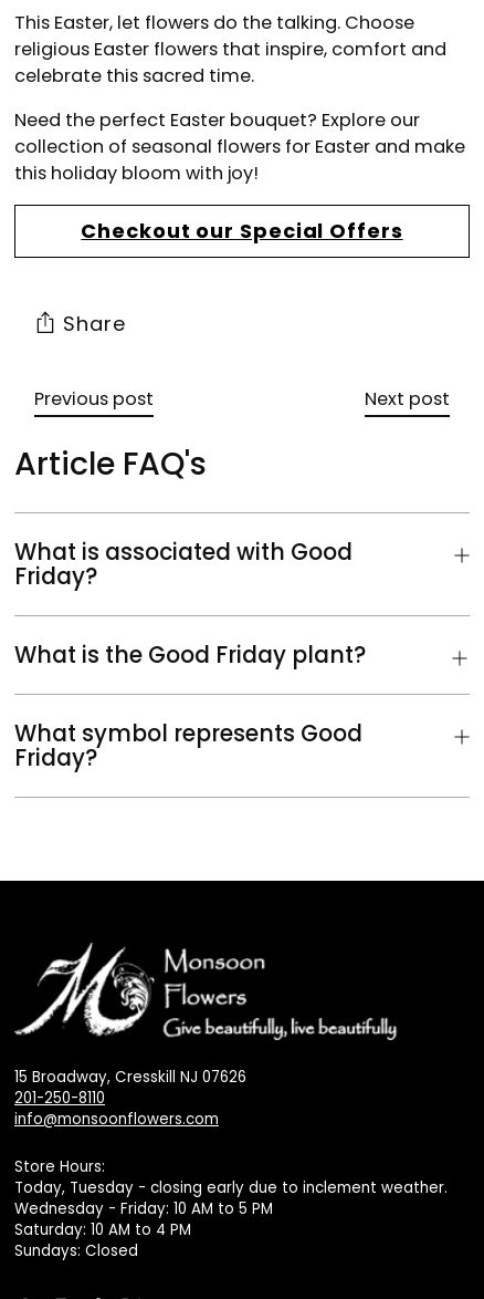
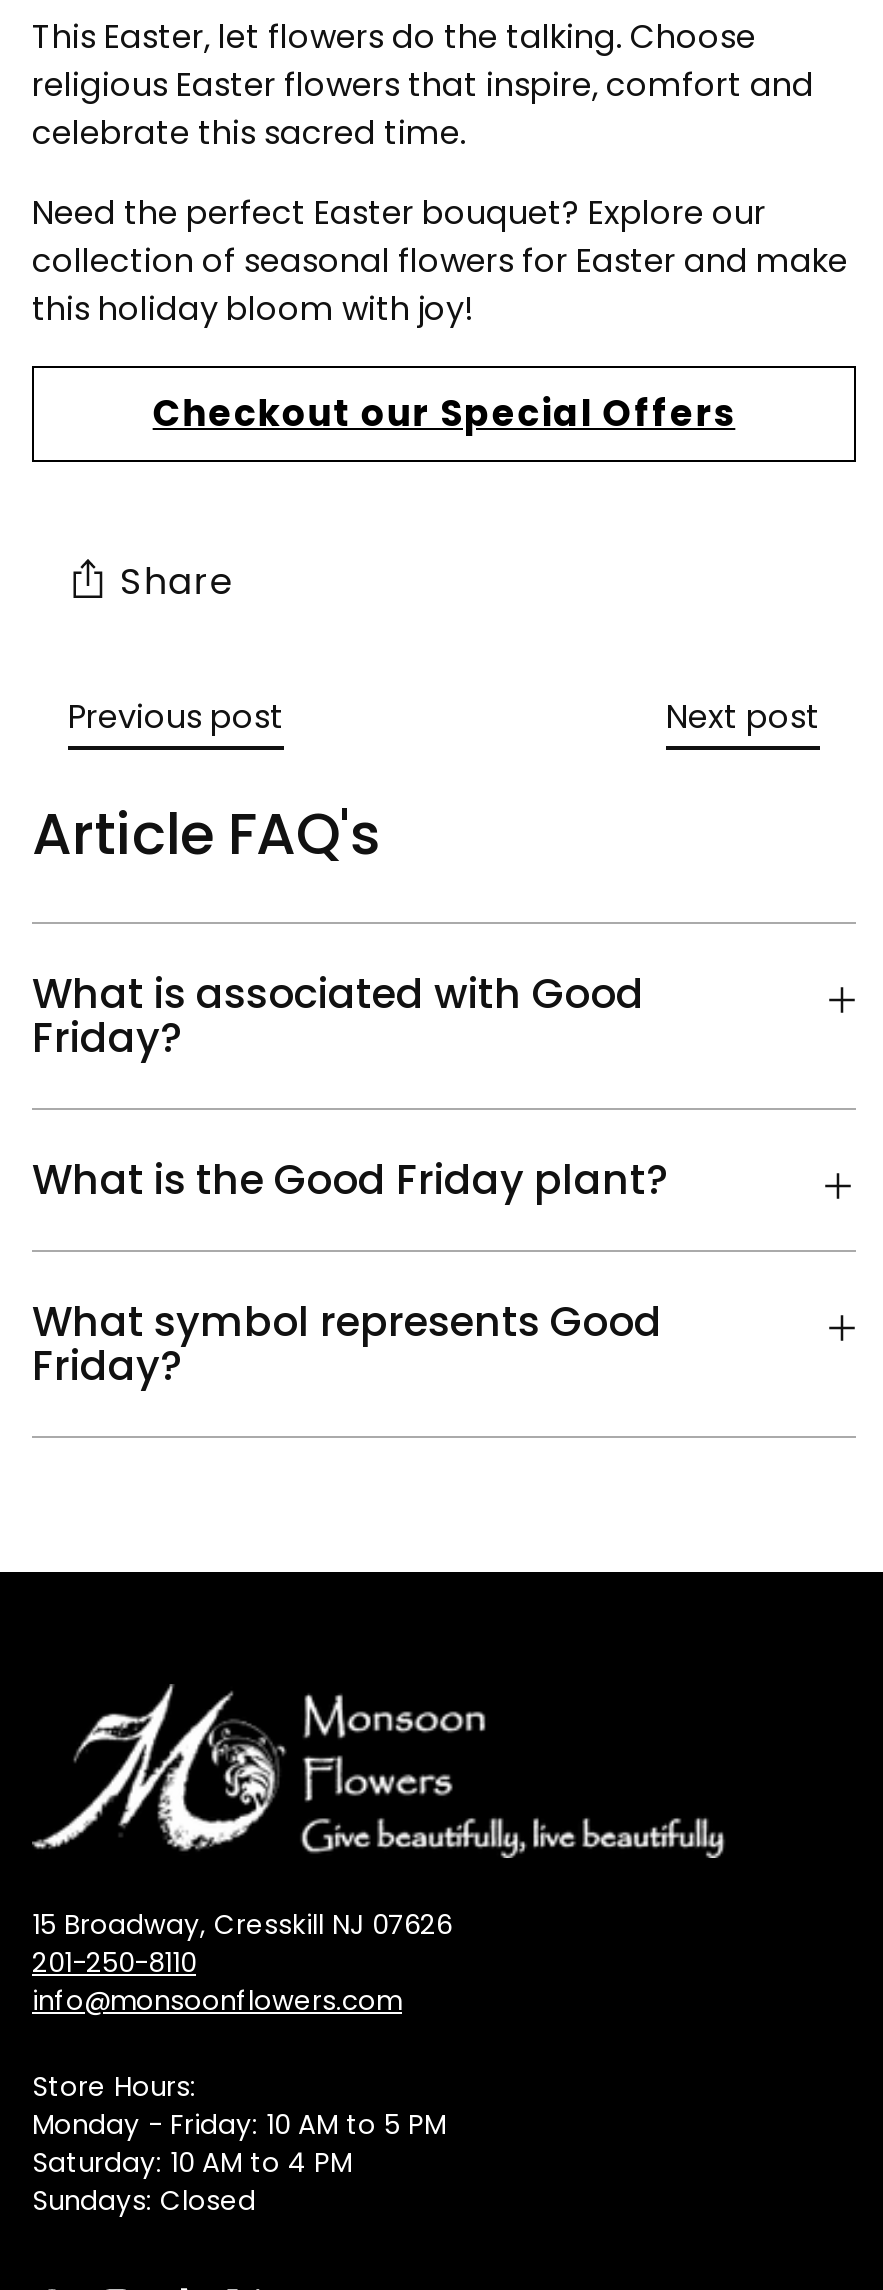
- Today, Tuesday - closing early due to inclement weather.
- Wednesday - Friday: 10 AM to 5 PM
+ Monday - Friday: 10 AM to 5 PM
